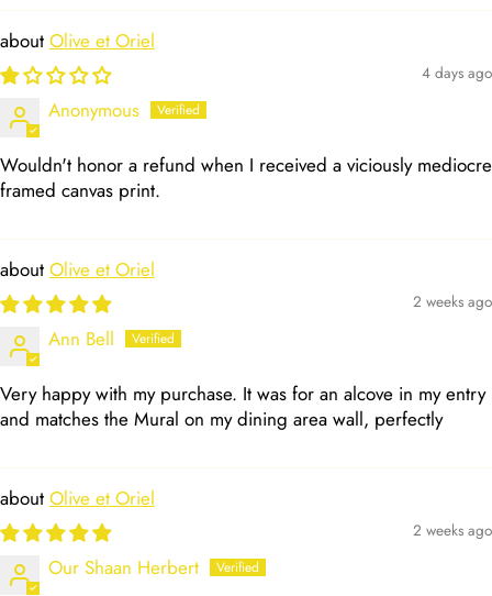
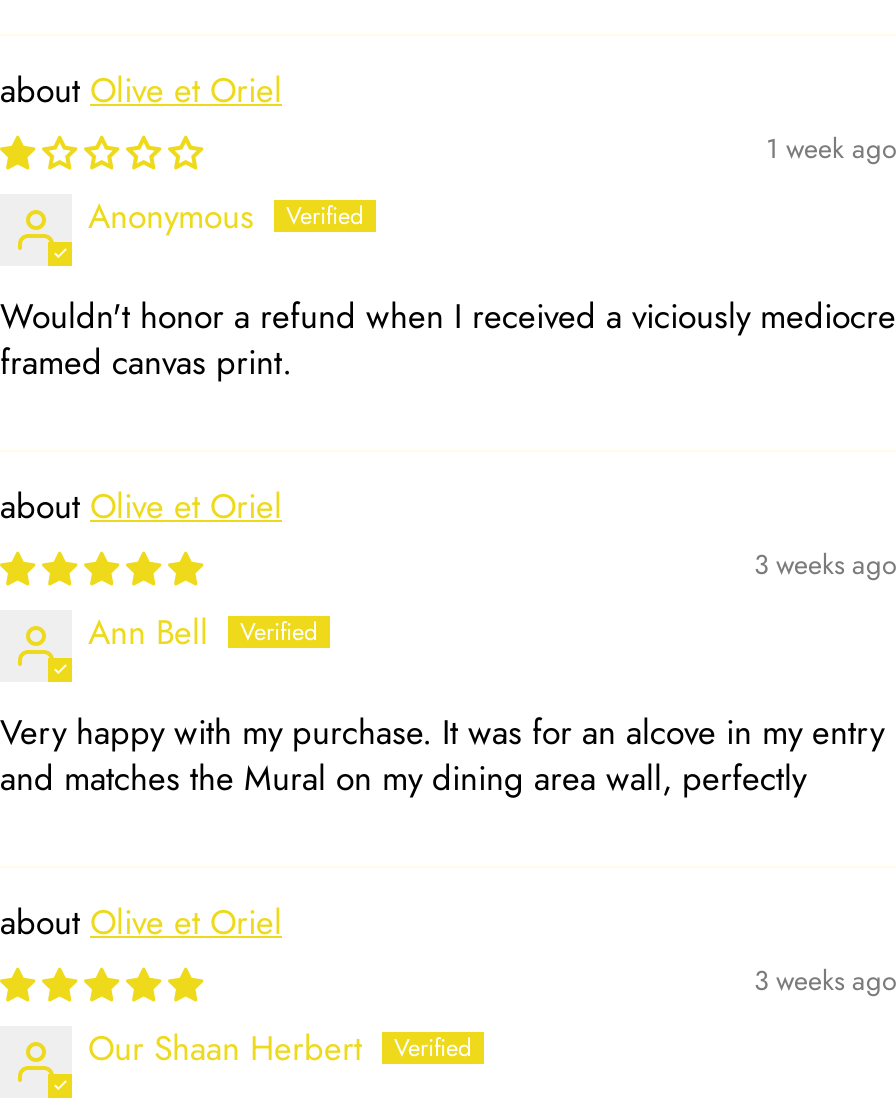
- 4 days ago
+ 1 week ago

- 2 weeks ago
+ 3 weeks ago

- 2 weeks ago
+ 3 weeks ago
